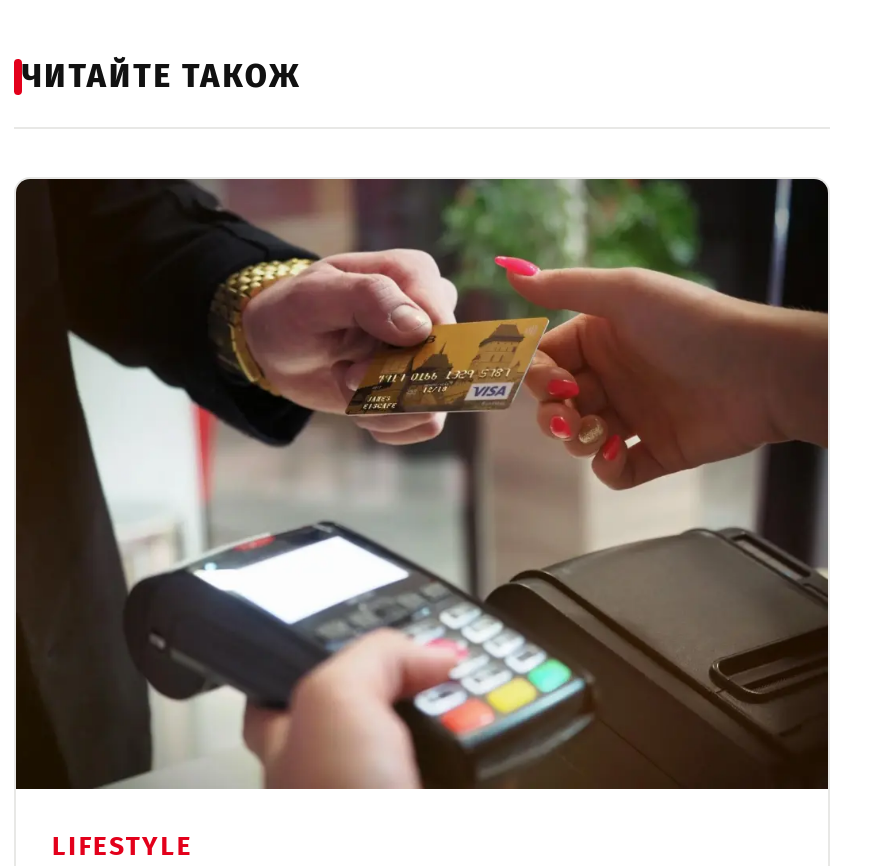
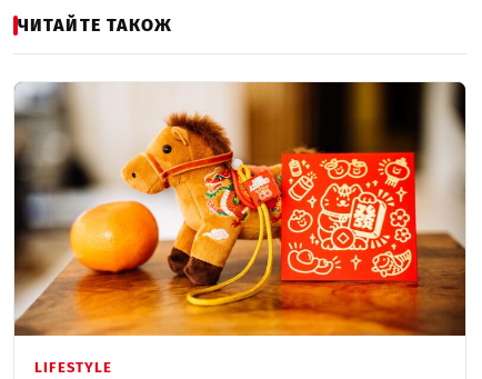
- [image]
+ [image]
